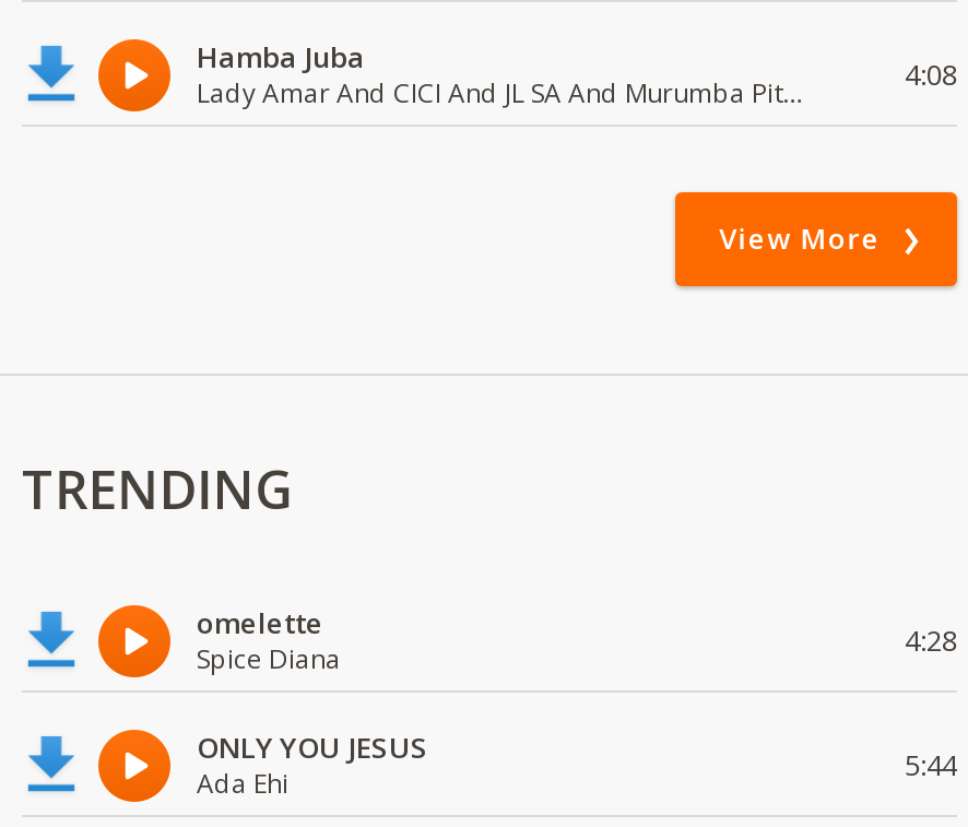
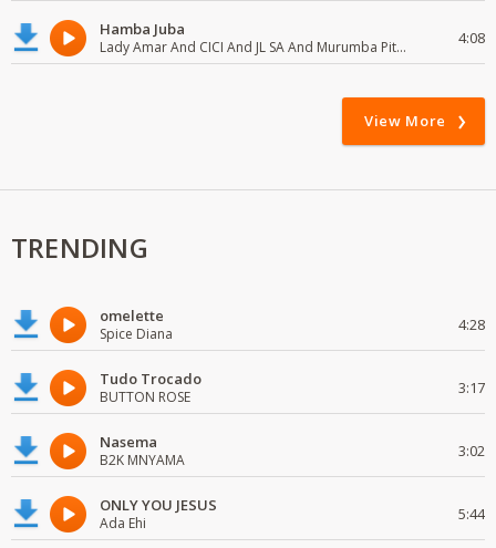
+ Tudo Trocado
+ BUTTON ROSE
+ 3:17
+ Nasema
+ B2K MNYAMA
+ 3:02
